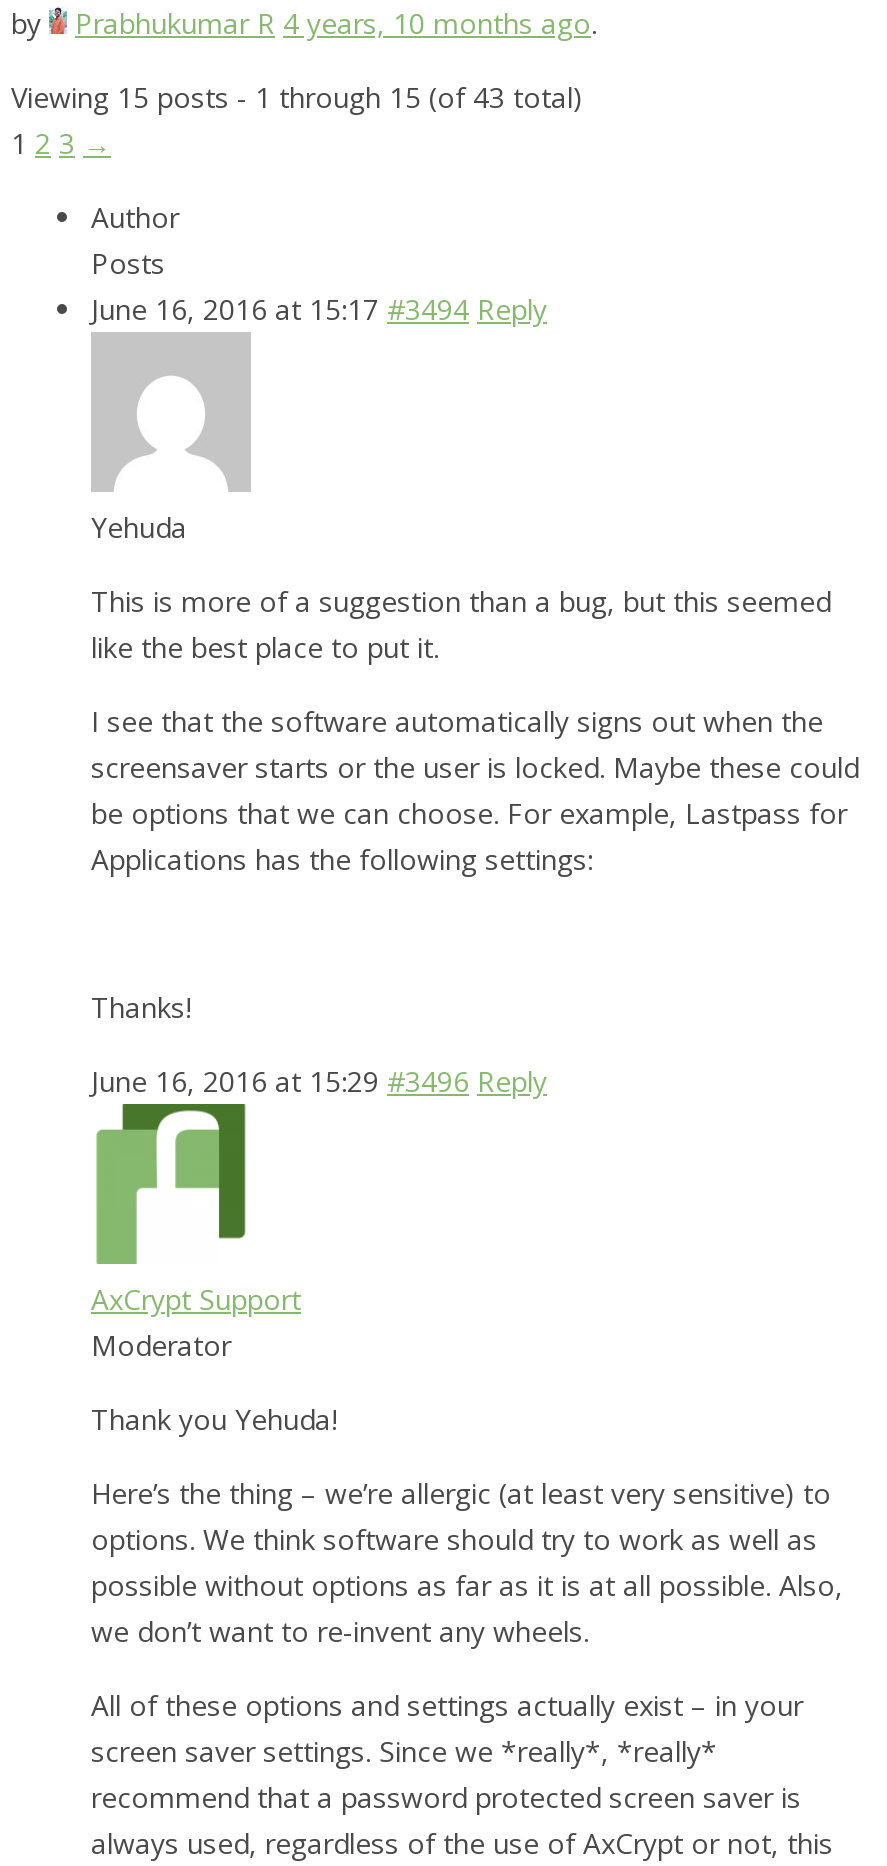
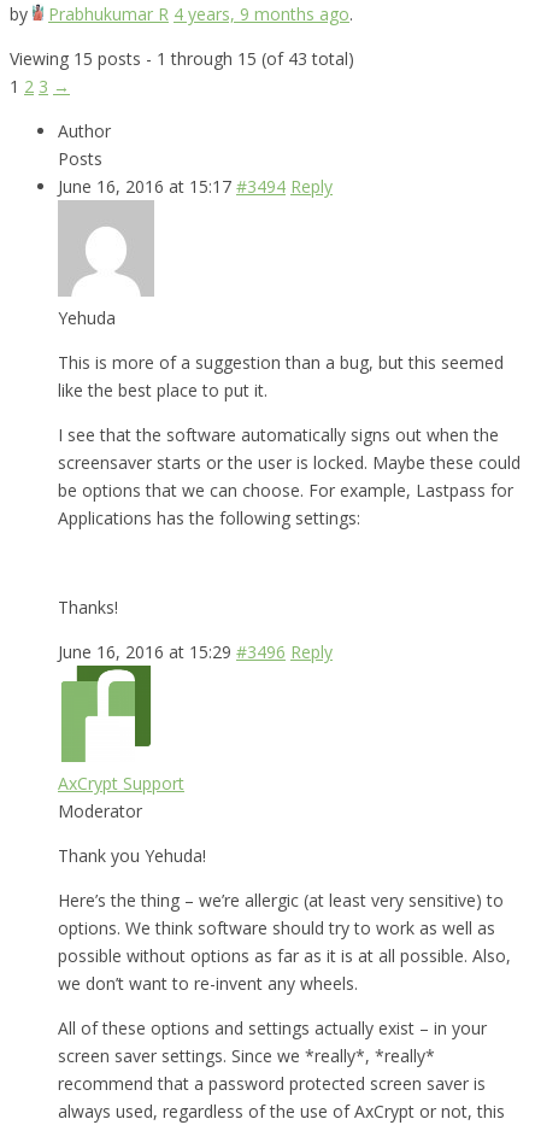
- Prabhukumar R 4 years, 10 months ago.
+ Prabhukumar R 4 years, 9 months ago.
